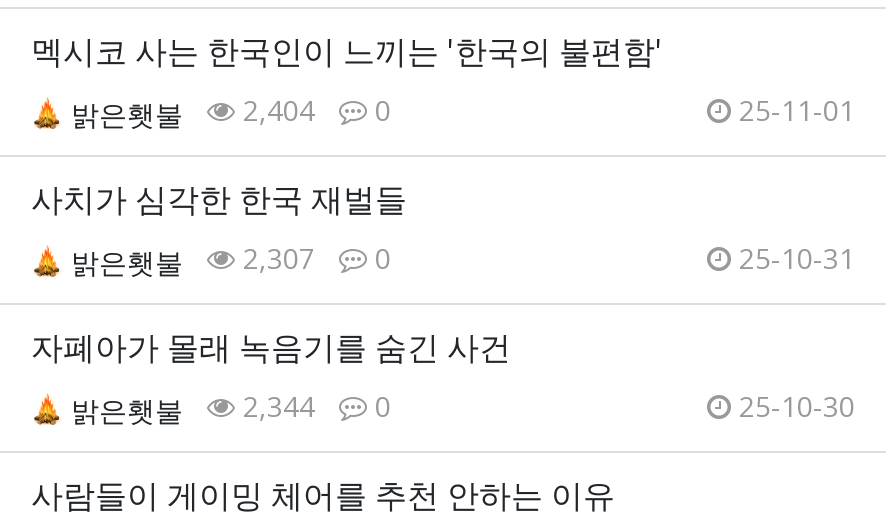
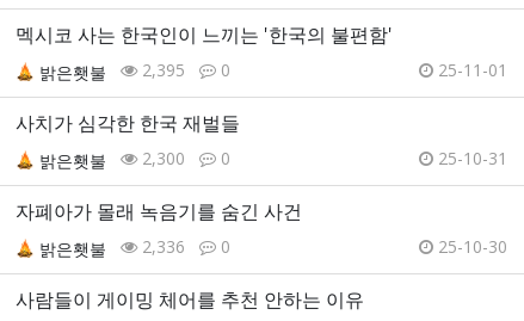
- 2,404
+ 2,395

- 2,307
+ 2,300

- 2,344
+ 2,336
